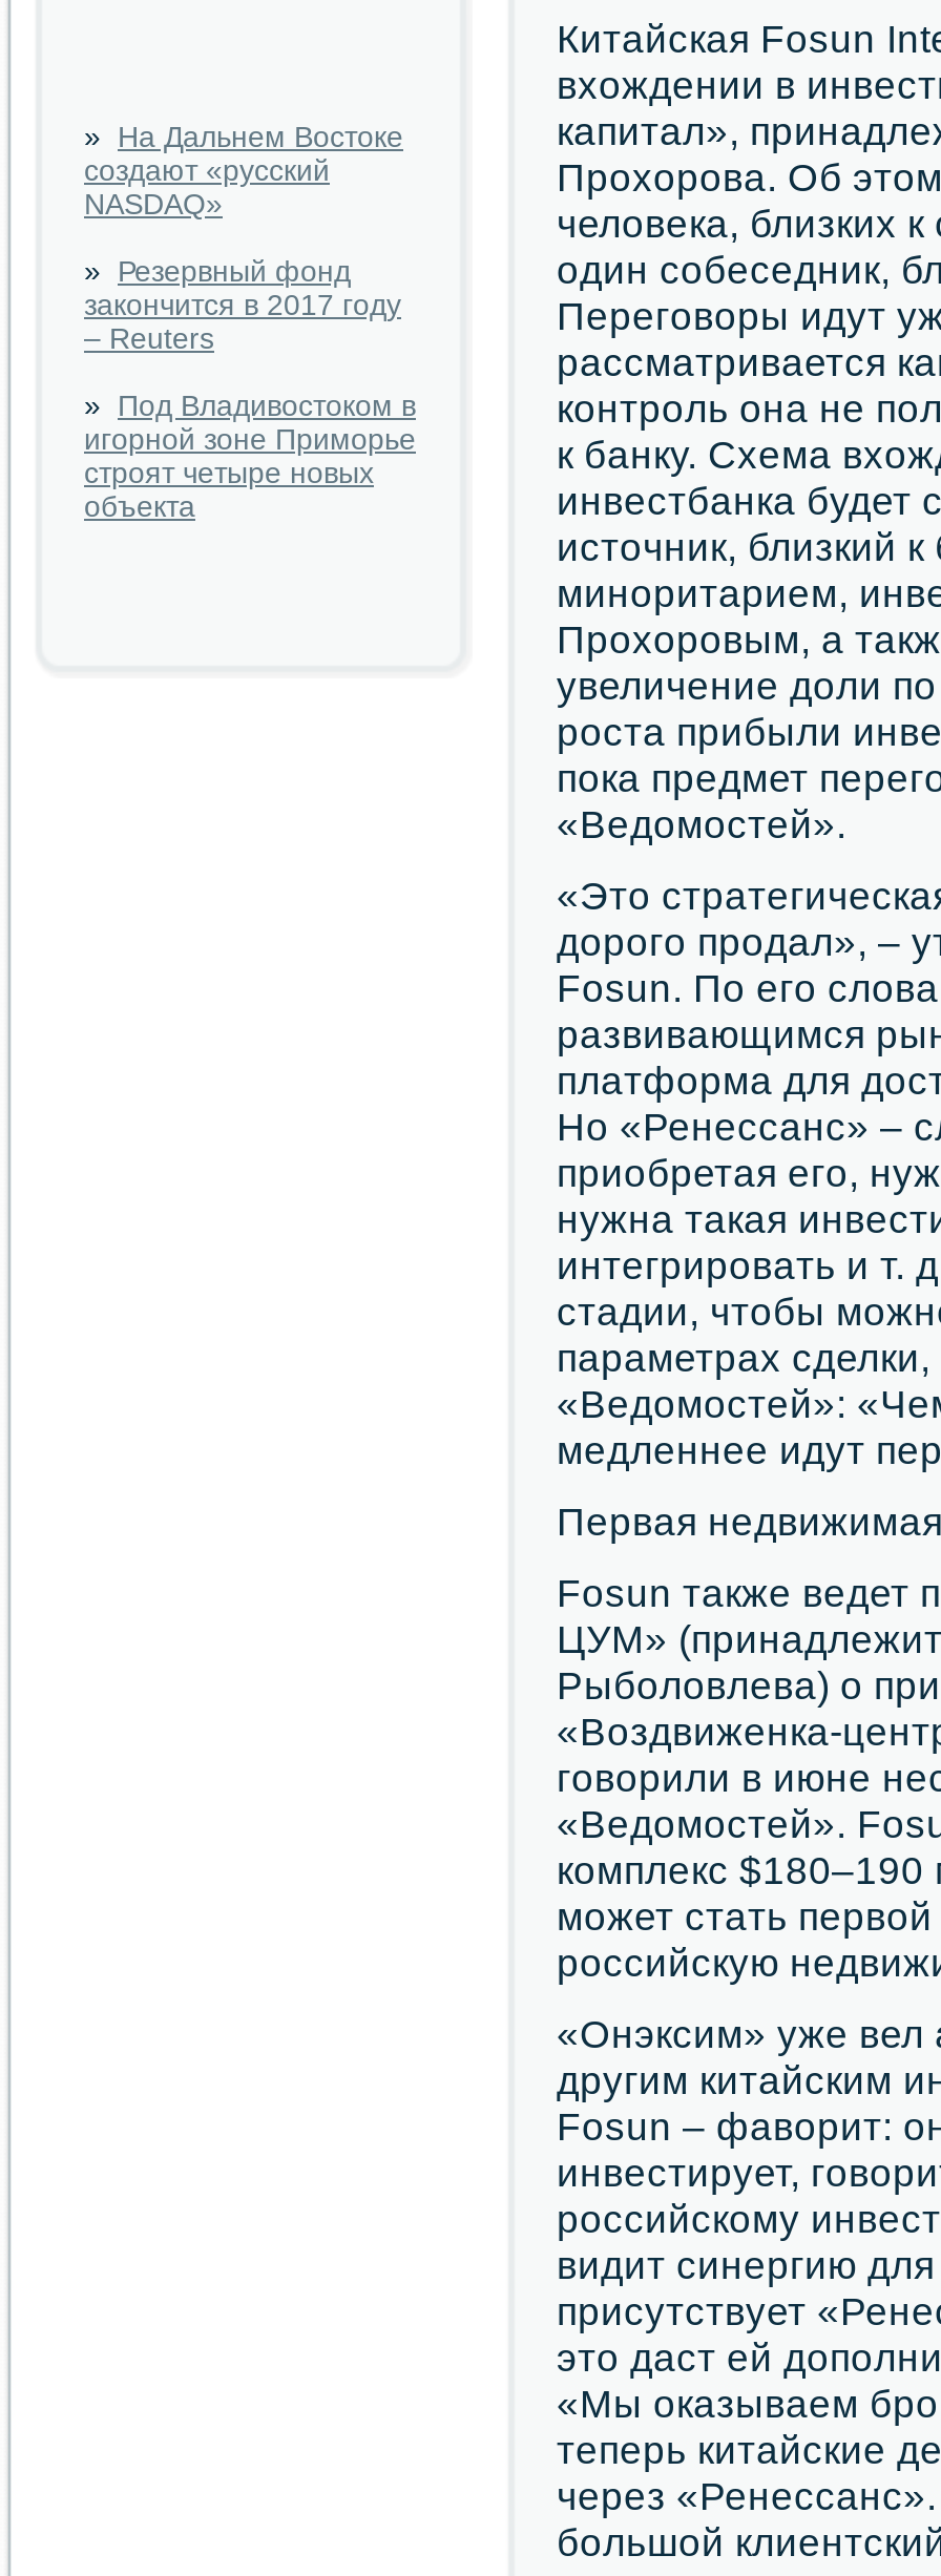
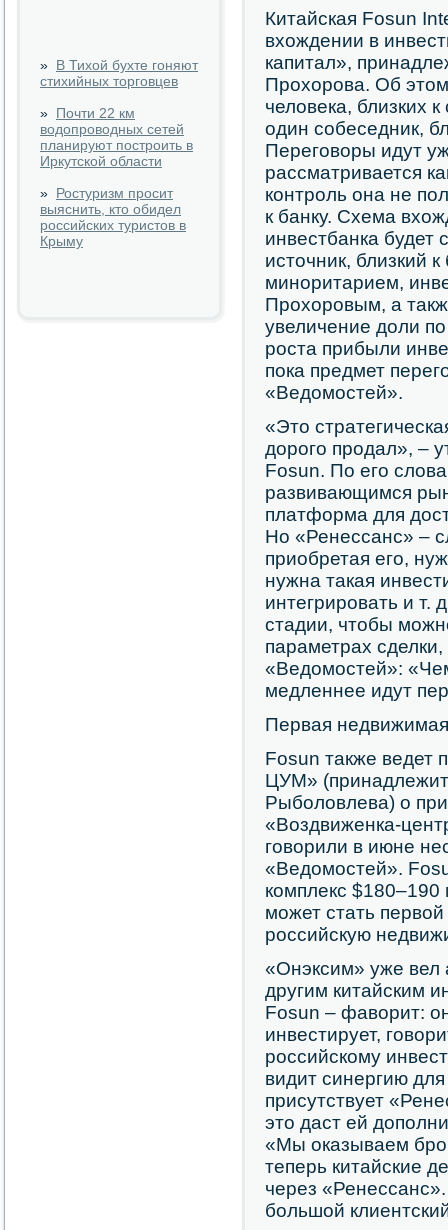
- » На Дальнем Востоке
- создают «русский
- NASDAQ»
+ » В Тихой бухте гоняют
+ стихийных торговцев

- » Резервный фонд
- закончится в 2017 году
- – Reuters
+ » Почти 22 км
+ водопроводных сетей
+ планируют построить в
+ Иркутской области

- » Под Владивостоком в
- игорной зоне Приморье
- строят четыре новых
- объекта
+ » Ростуризм просит
+ выяснить, кто обидел
+ российских туристов в
+ Крыму
